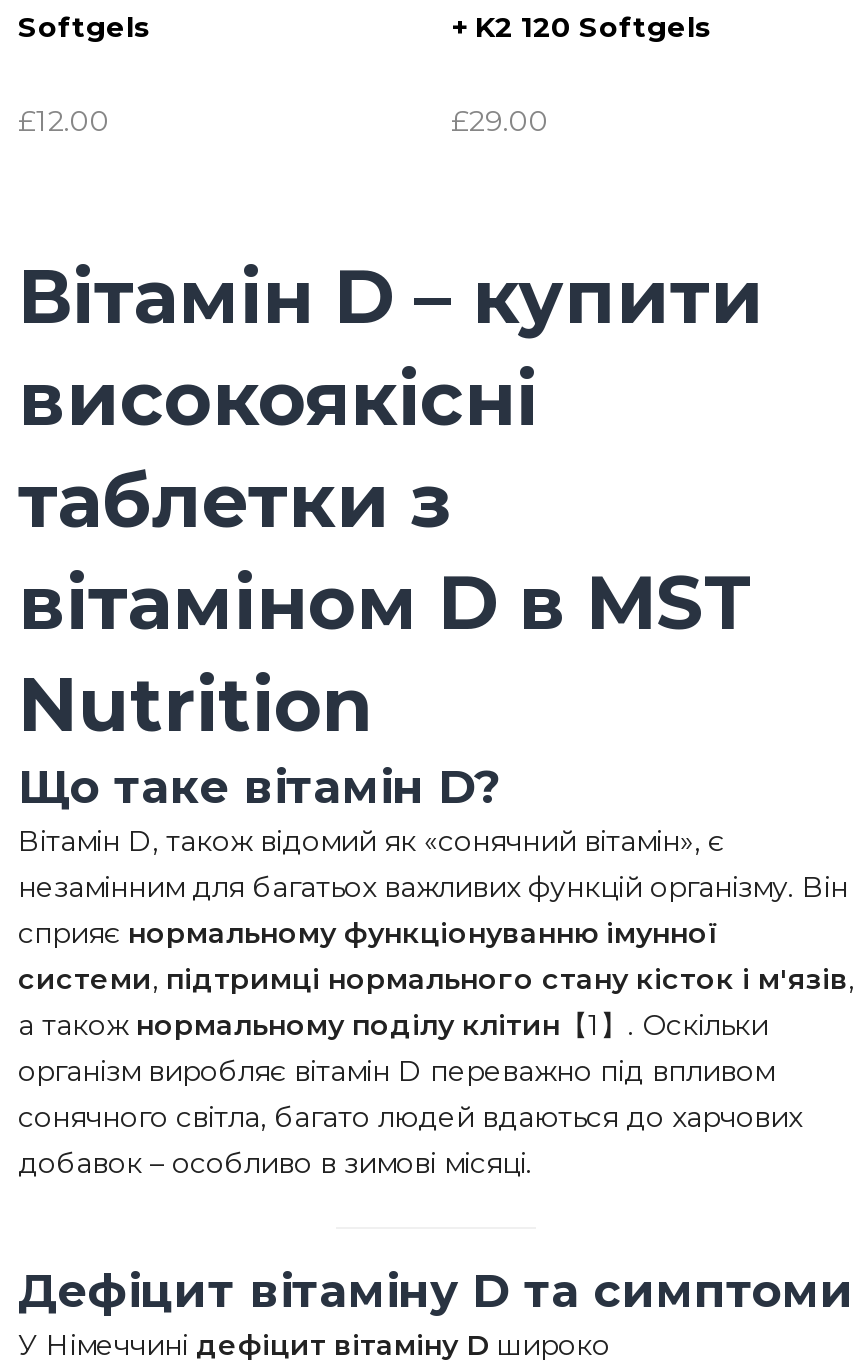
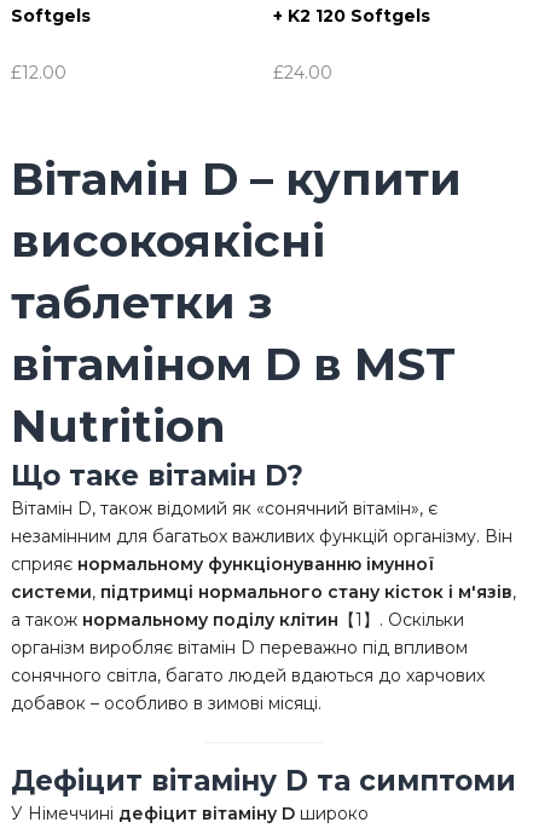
- £29.00
+ £24.00
